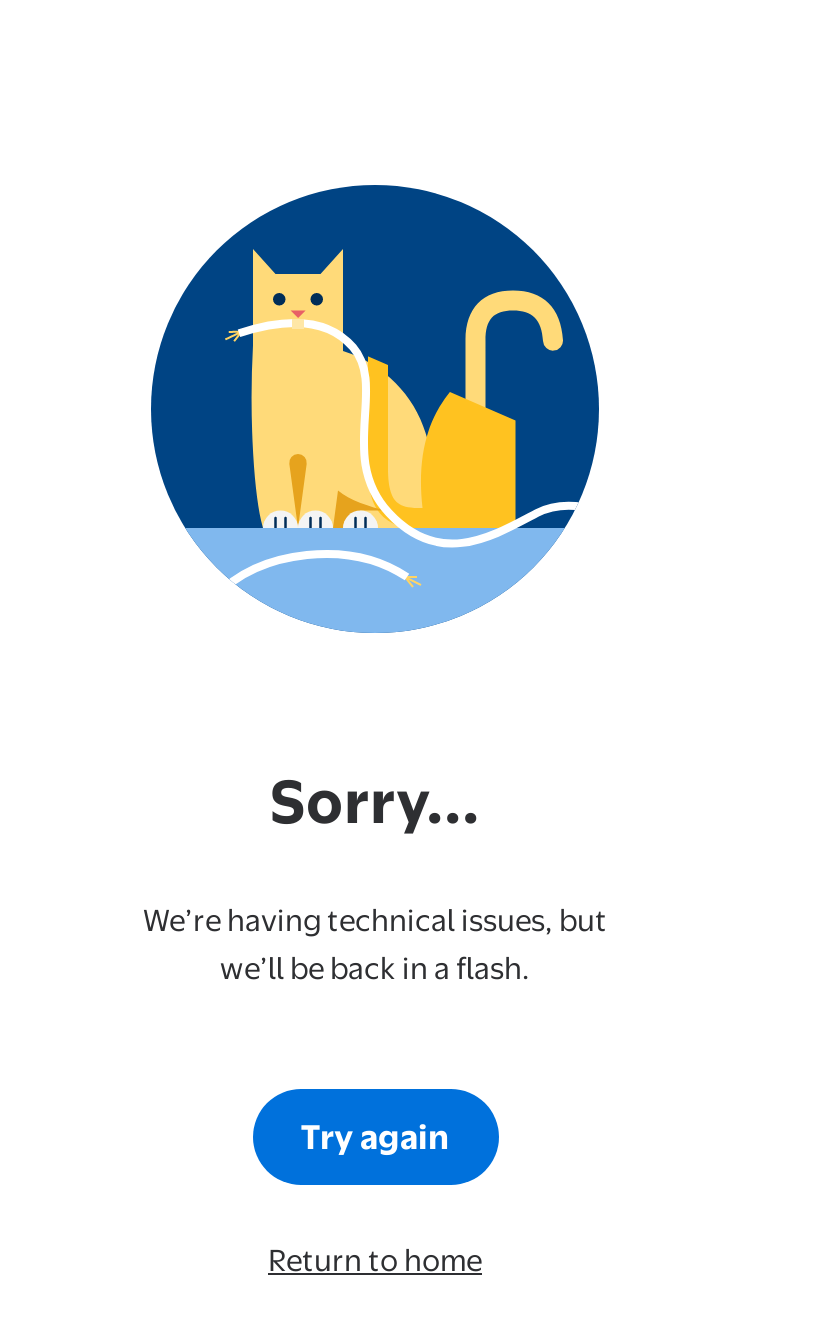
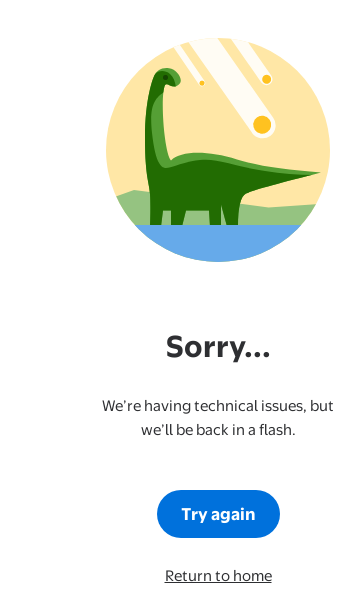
- [image]
+ [image]
